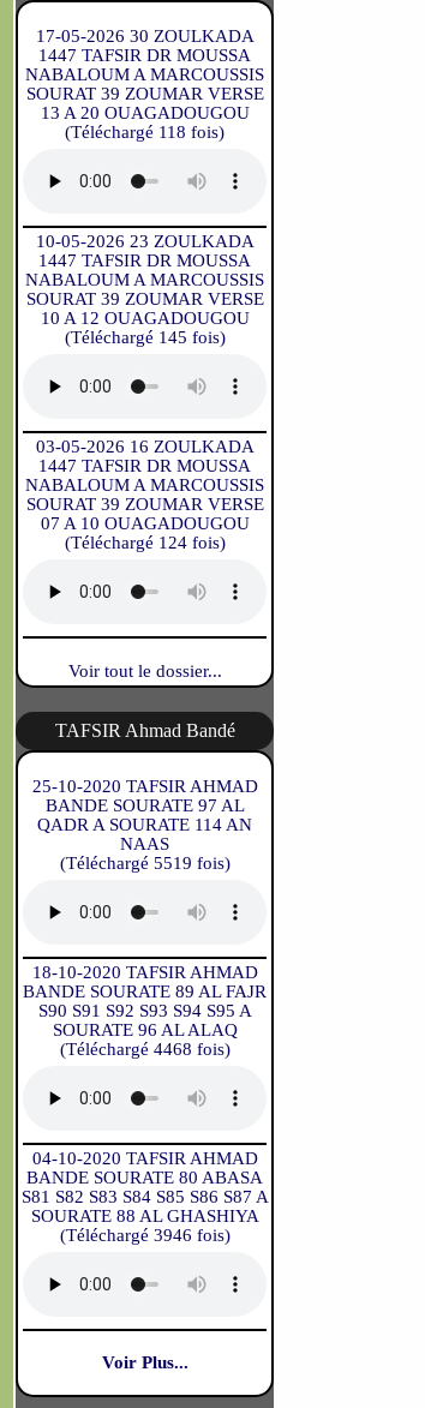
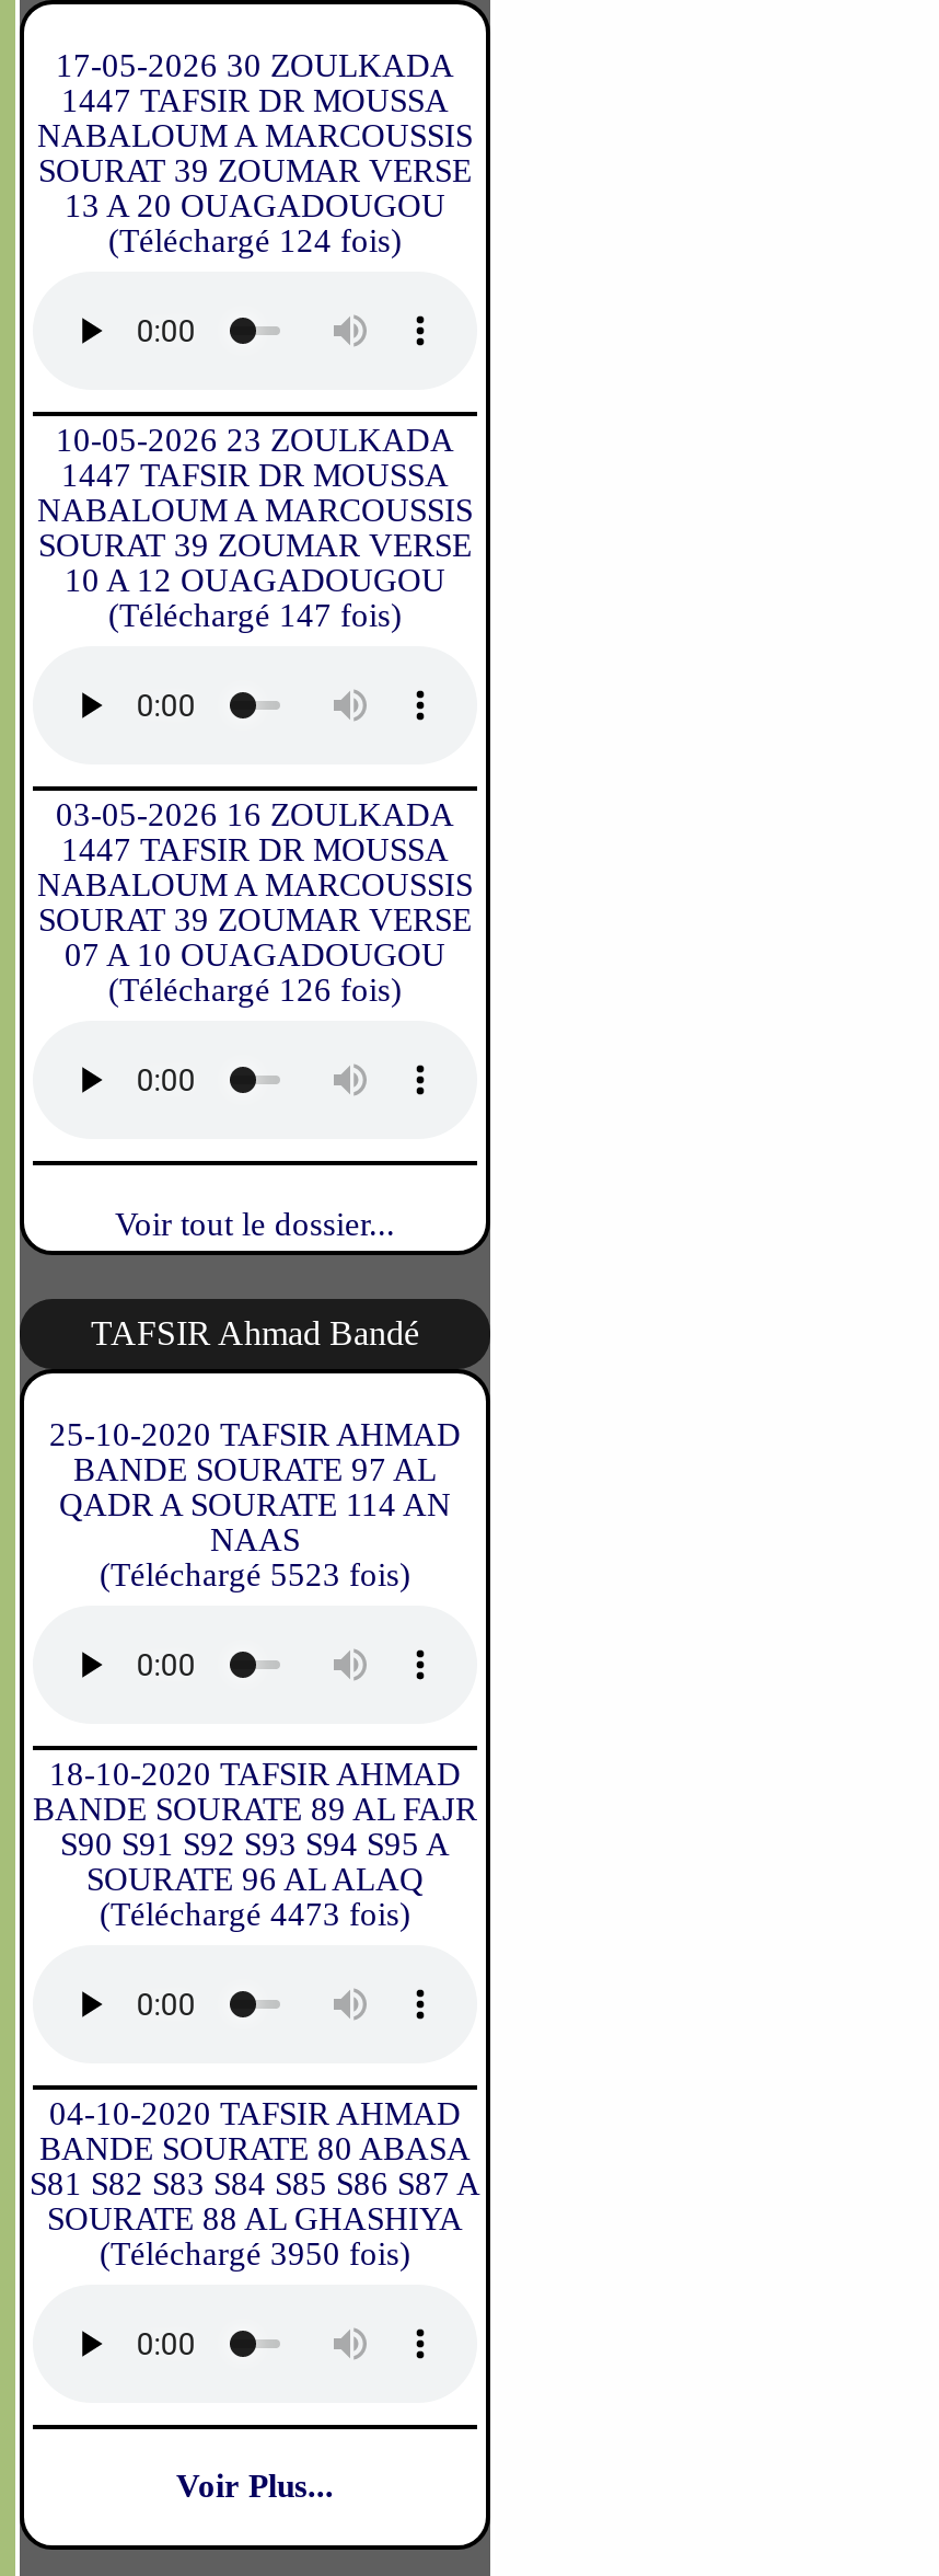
- (Téléchargé 118 fois)

- (Téléchargé 145 fois)
+ (Téléchargé 147 fois)

moved up: (Téléchargé 124 fois)

+ (Téléchargé 126 fois)

- (Téléchargé 5519 fois)
+ (Téléchargé 5523 fois)

- (Téléchargé 4468 fois)
+ (Téléchargé 4473 fois)

- (Téléchargé 3946 fois)
+ (Téléchargé 3950 fois)
